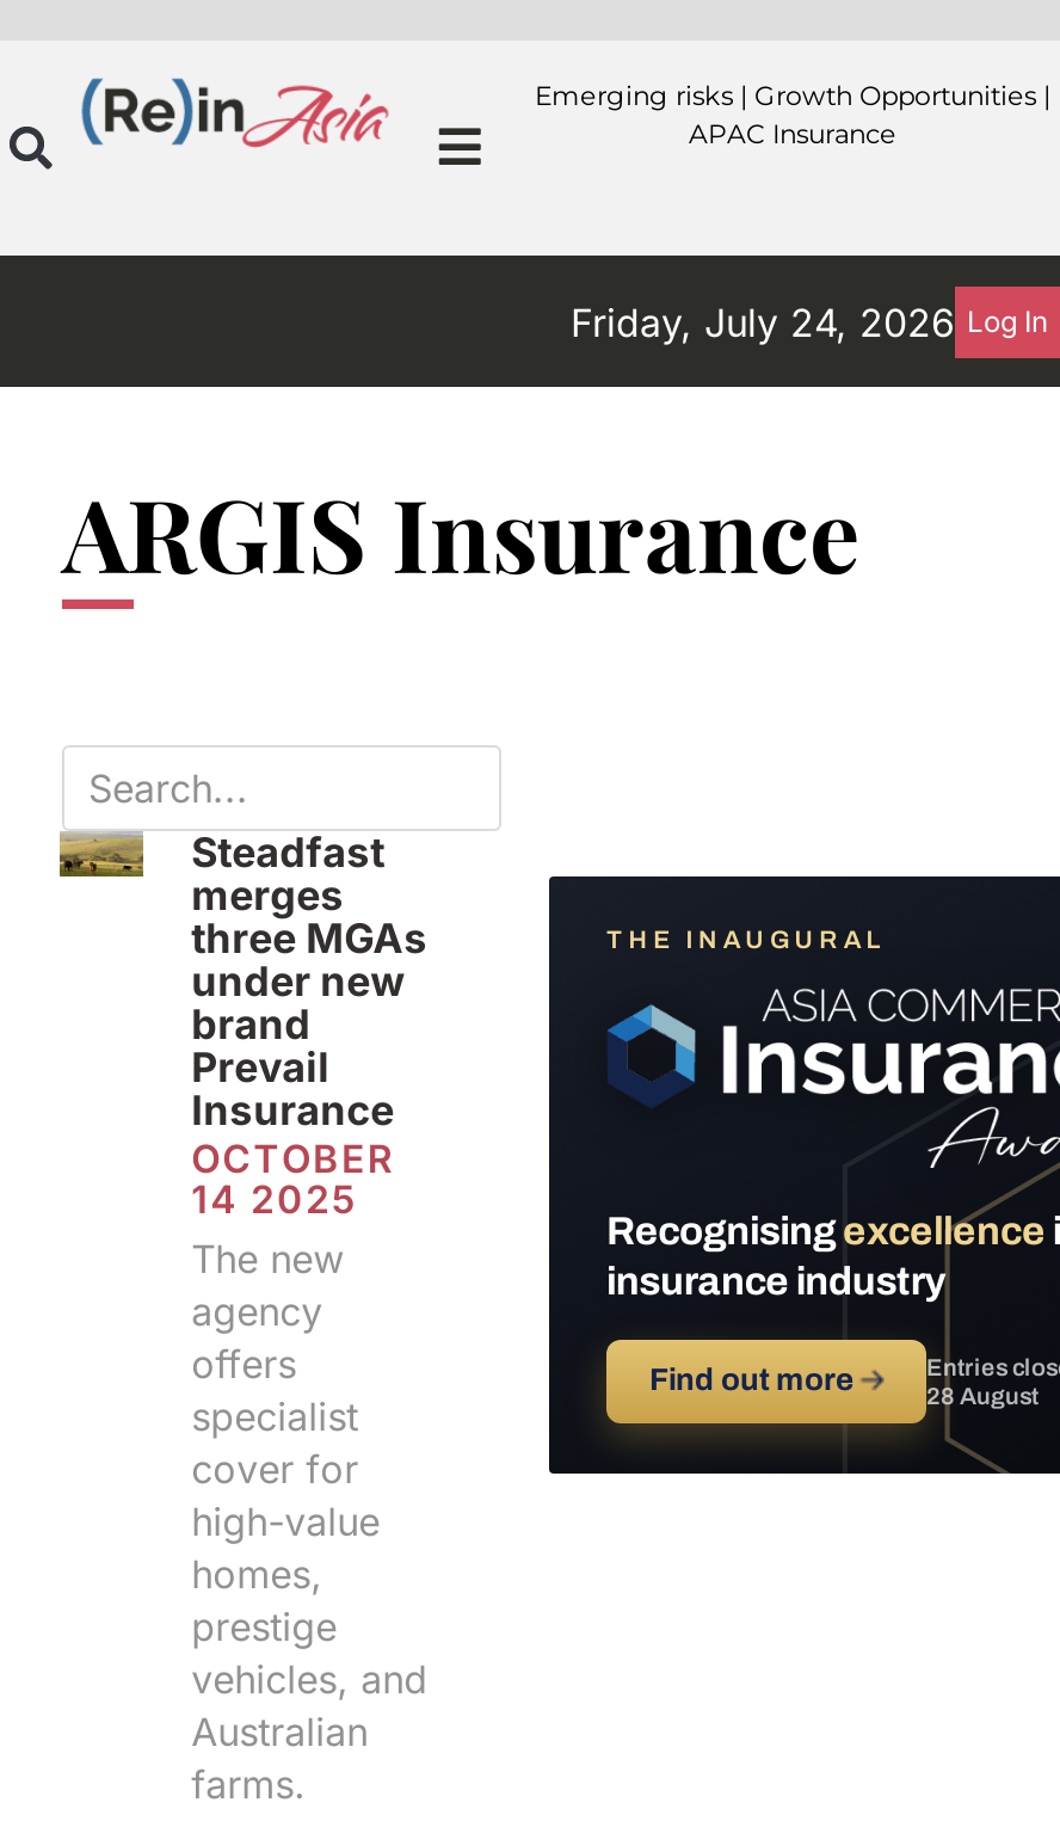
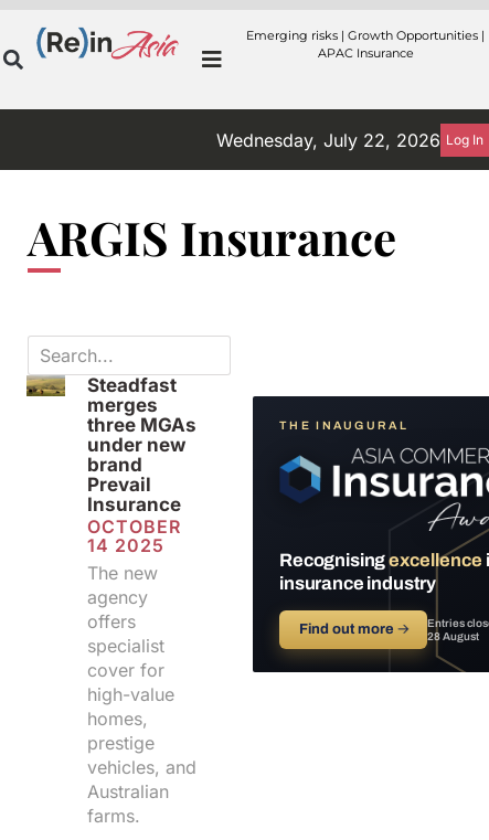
- Friday, July 24, 2026 Log In
+ Wednesday, July 22, 2026 Log In
